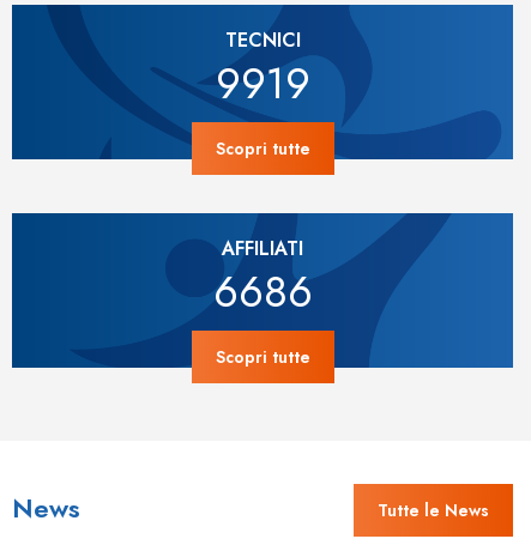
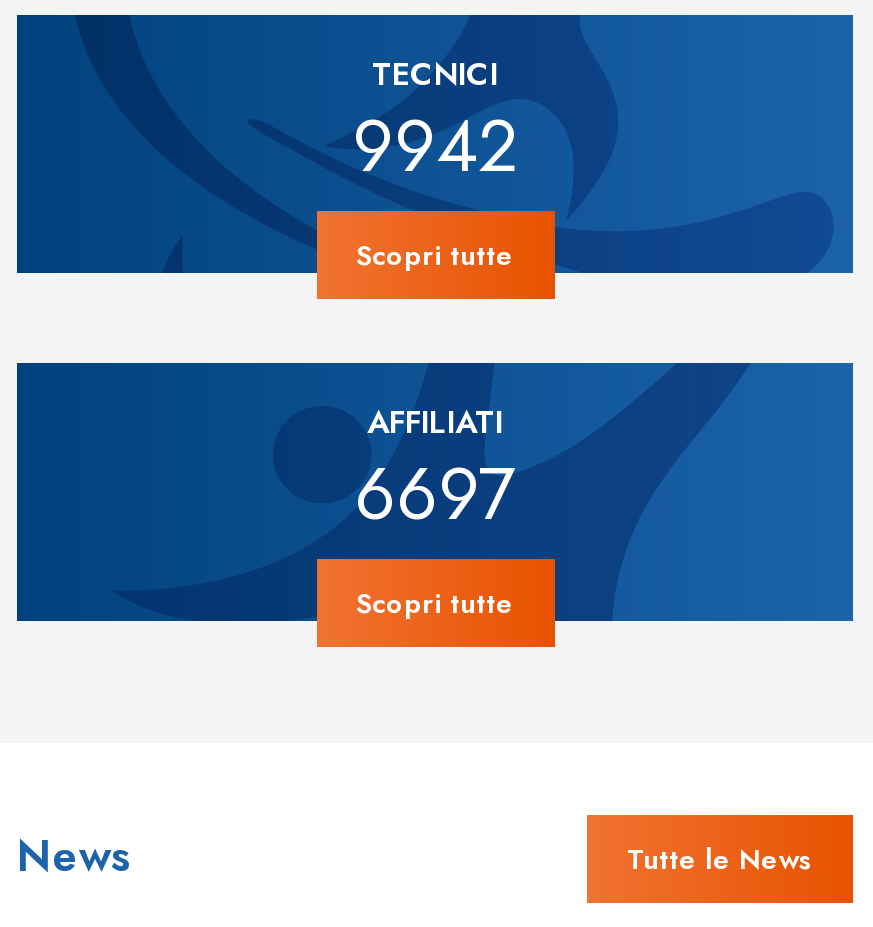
- 9919
+ 9942

- 6686
+ 6697
